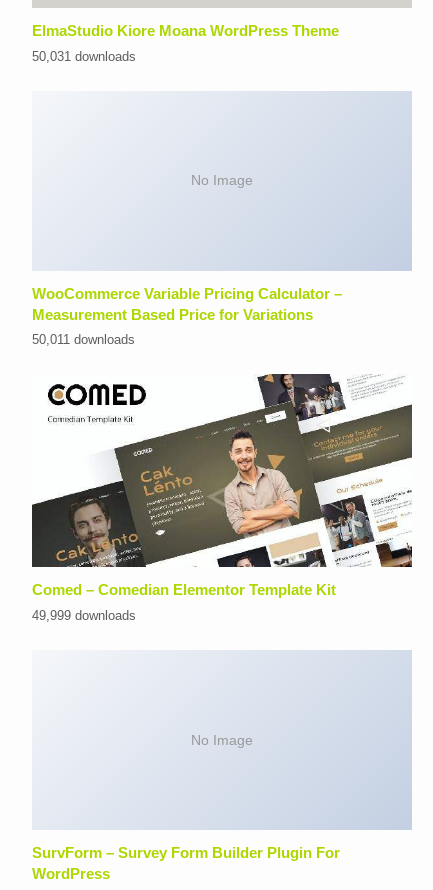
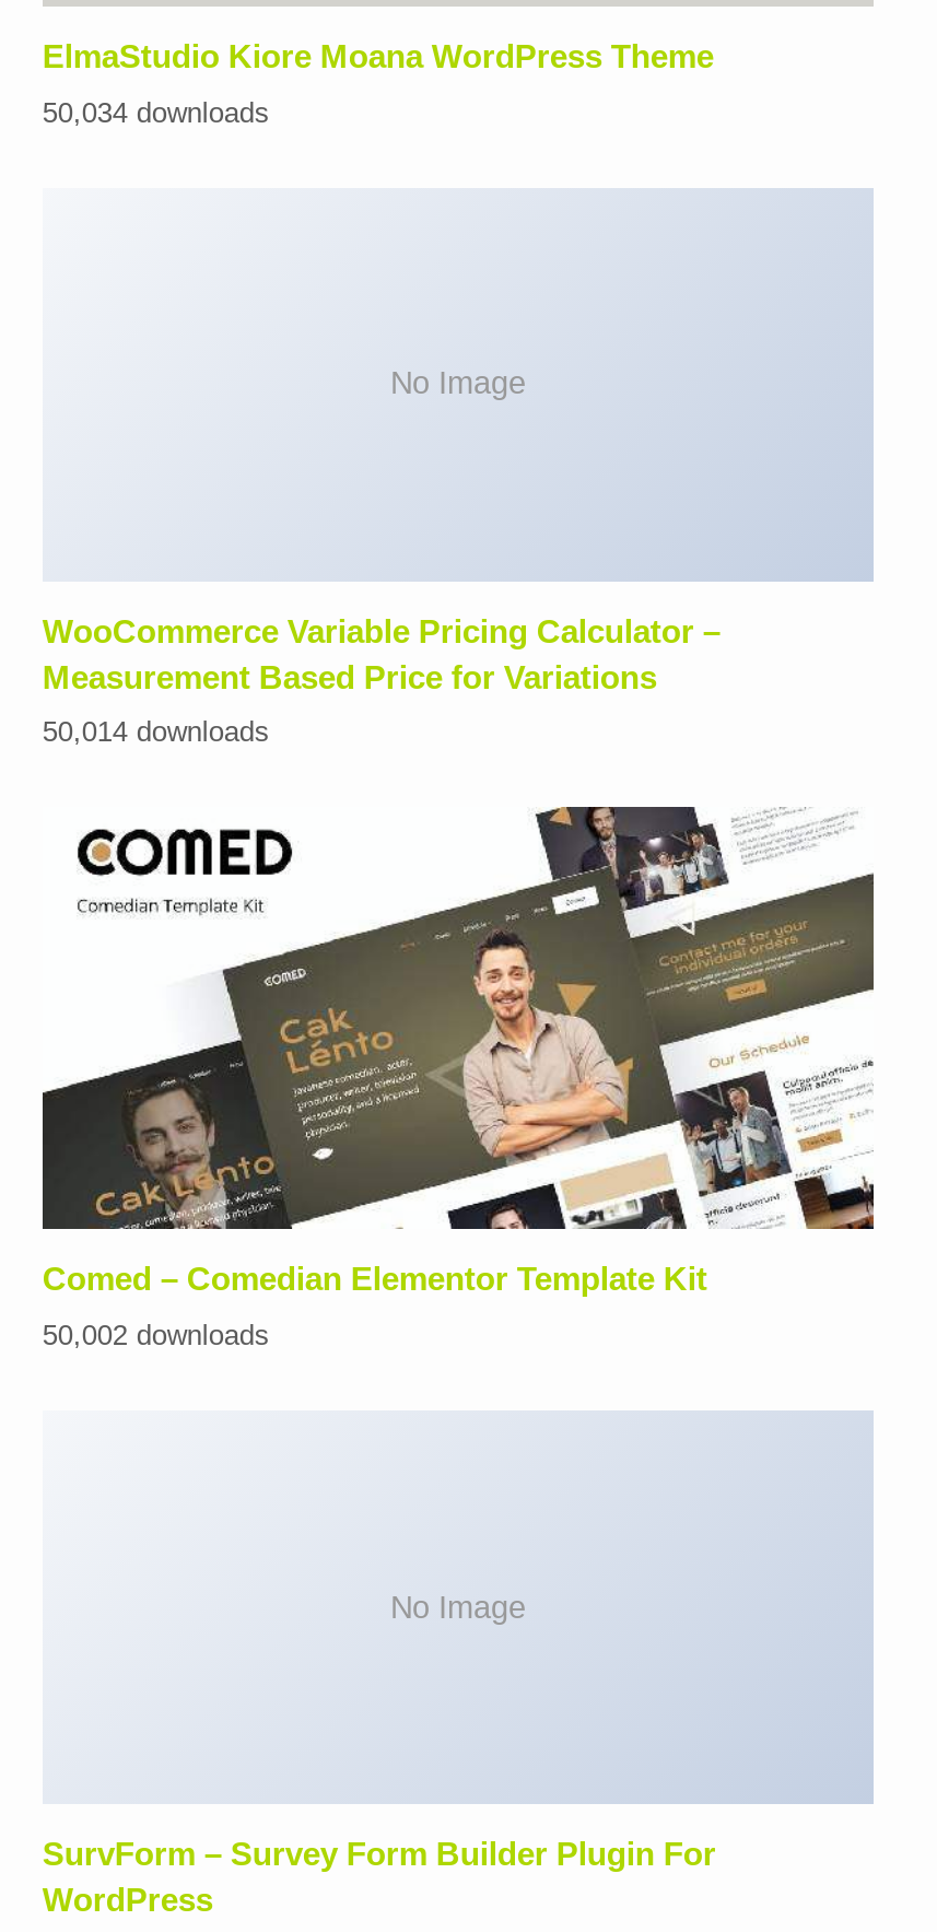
- 50,031 downloads
+ 50,034 downloads

- 50,011 downloads
+ 50,014 downloads

- 49,999 downloads
+ 50,002 downloads
